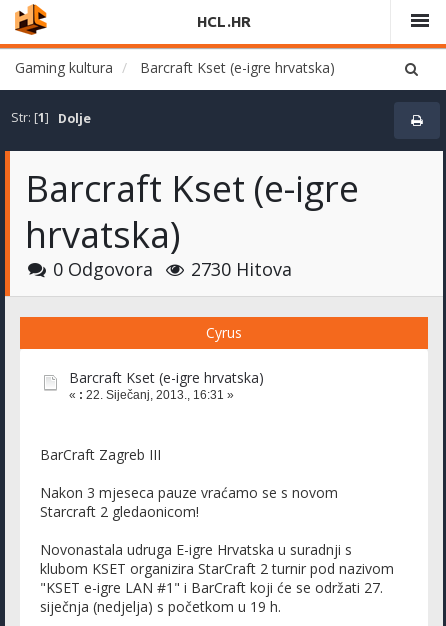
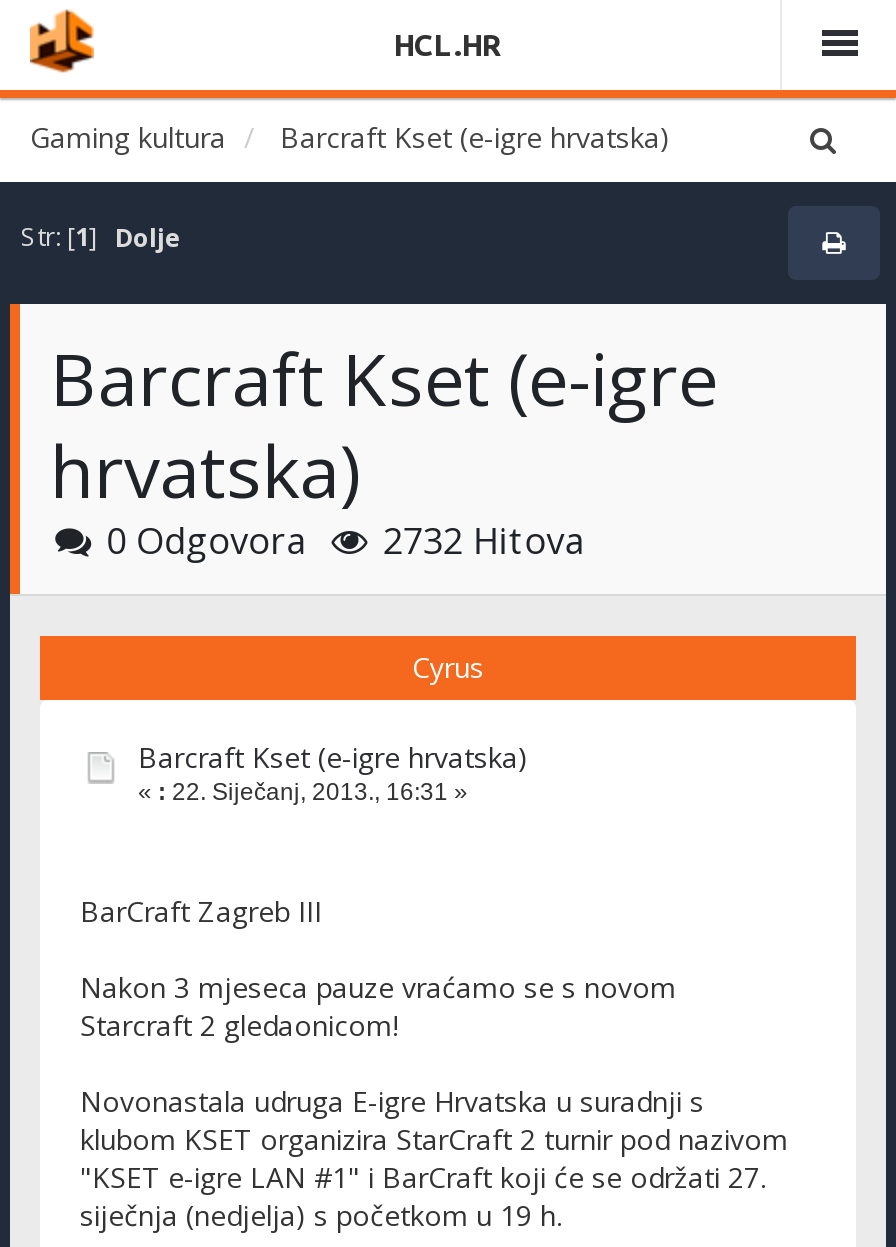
- 0 Odgovora 2730 Hitova
+ 0 Odgovora 2732 Hitova
